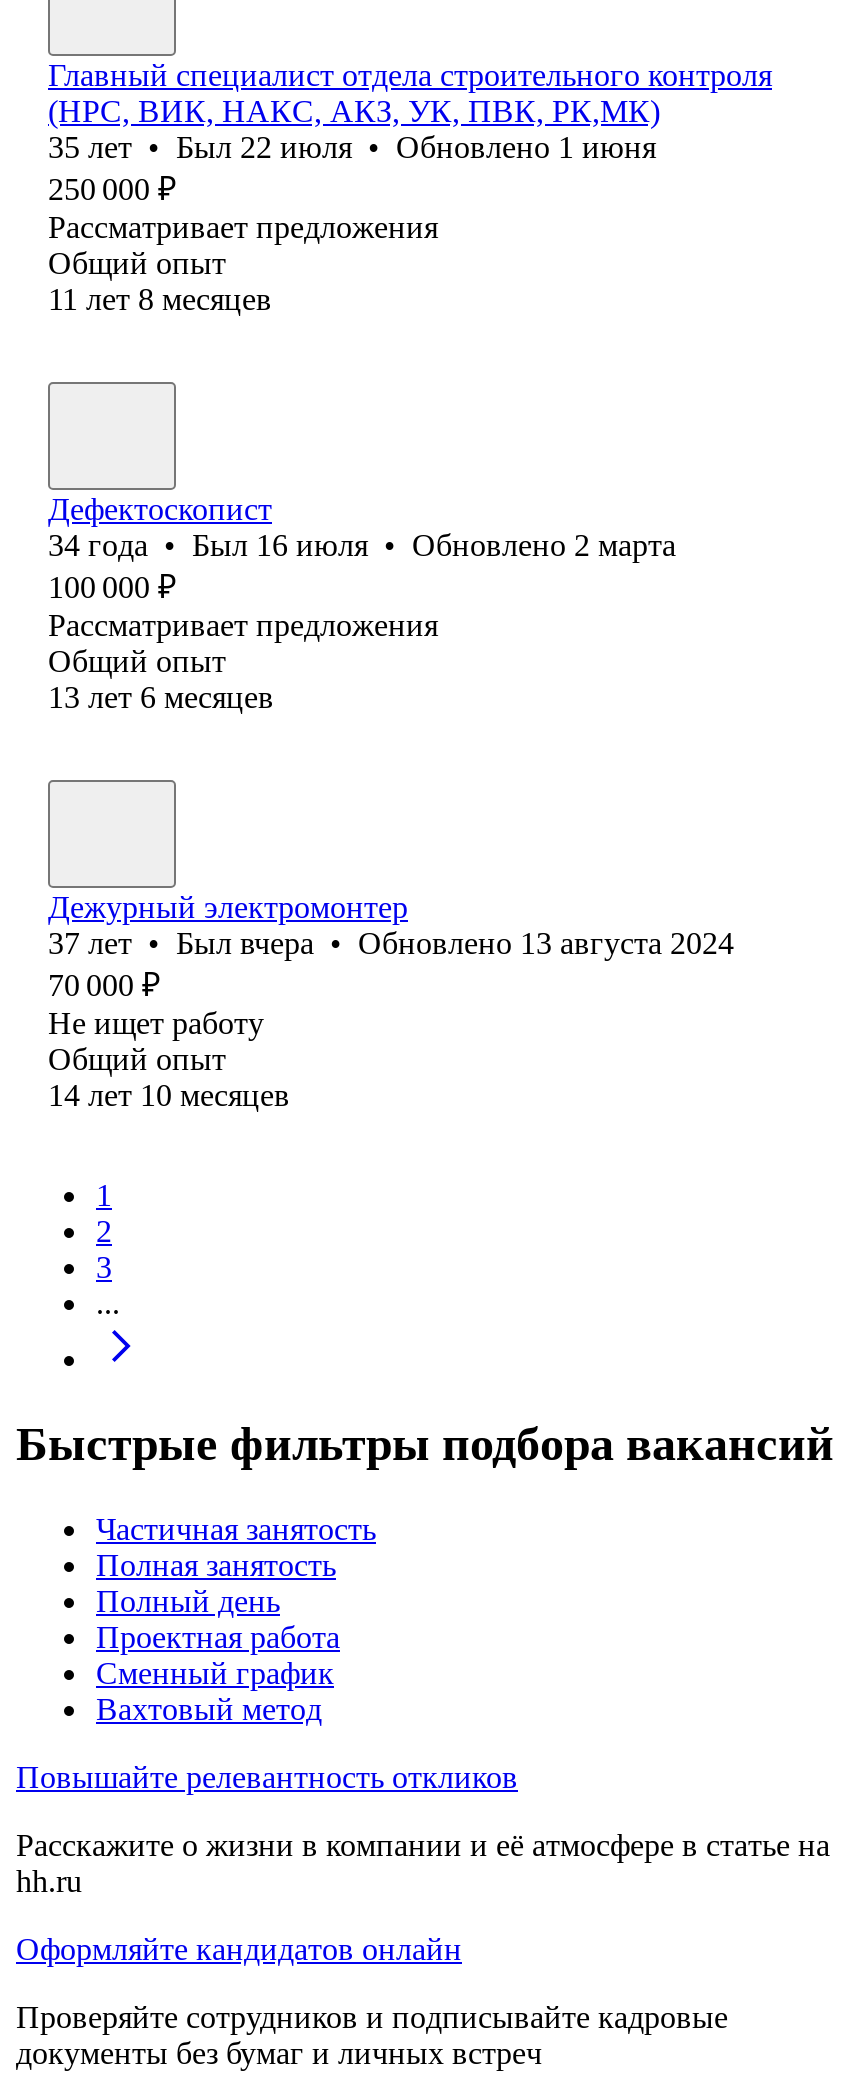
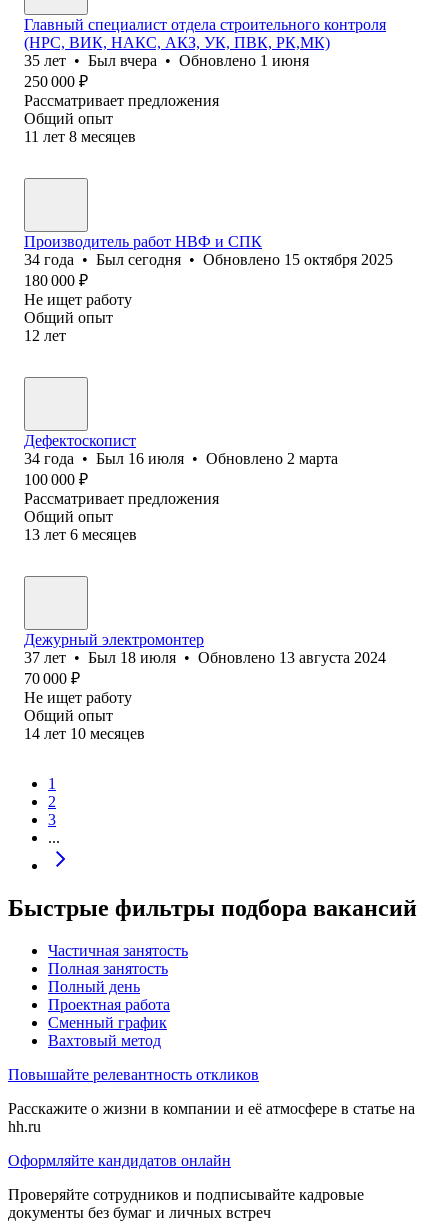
- 35 лет • Был 22 июля • Обновлено 1 июня
+ 35 лет • Был вчера • Обновлено 1 июня

+ Производитель работ НВФ и СПК
+ 34 года • Был сегодня • Обновлено 15 октября 2025
+ 180 000 ₽
+ Не ищет работу
+ Общий опыт
+ 12 лет

- 37 лет • Был вчера • Обновлено 13 августа 2024
+ 37 лет • Был 18 июля • Обновлено 13 августа 2024
